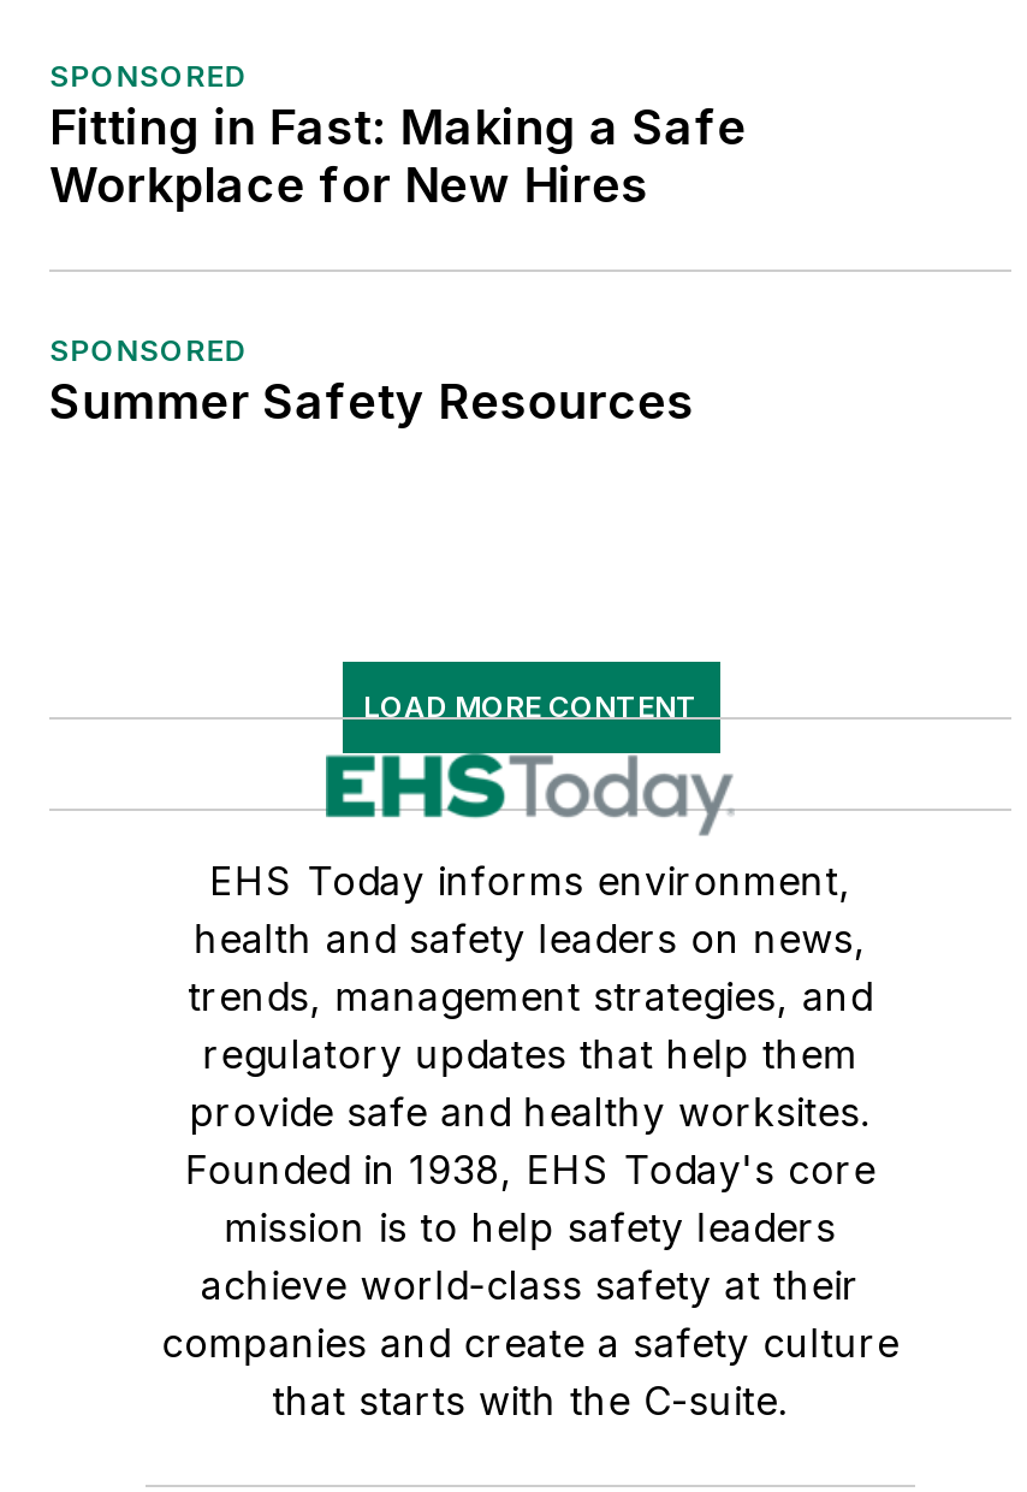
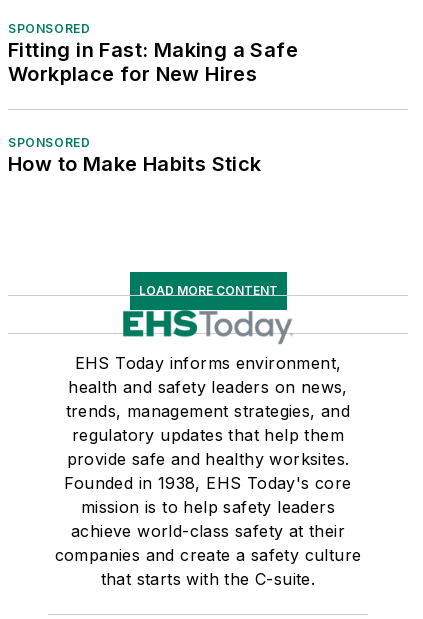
- Summer Safety Resources
+ How to Make Habits Stick
